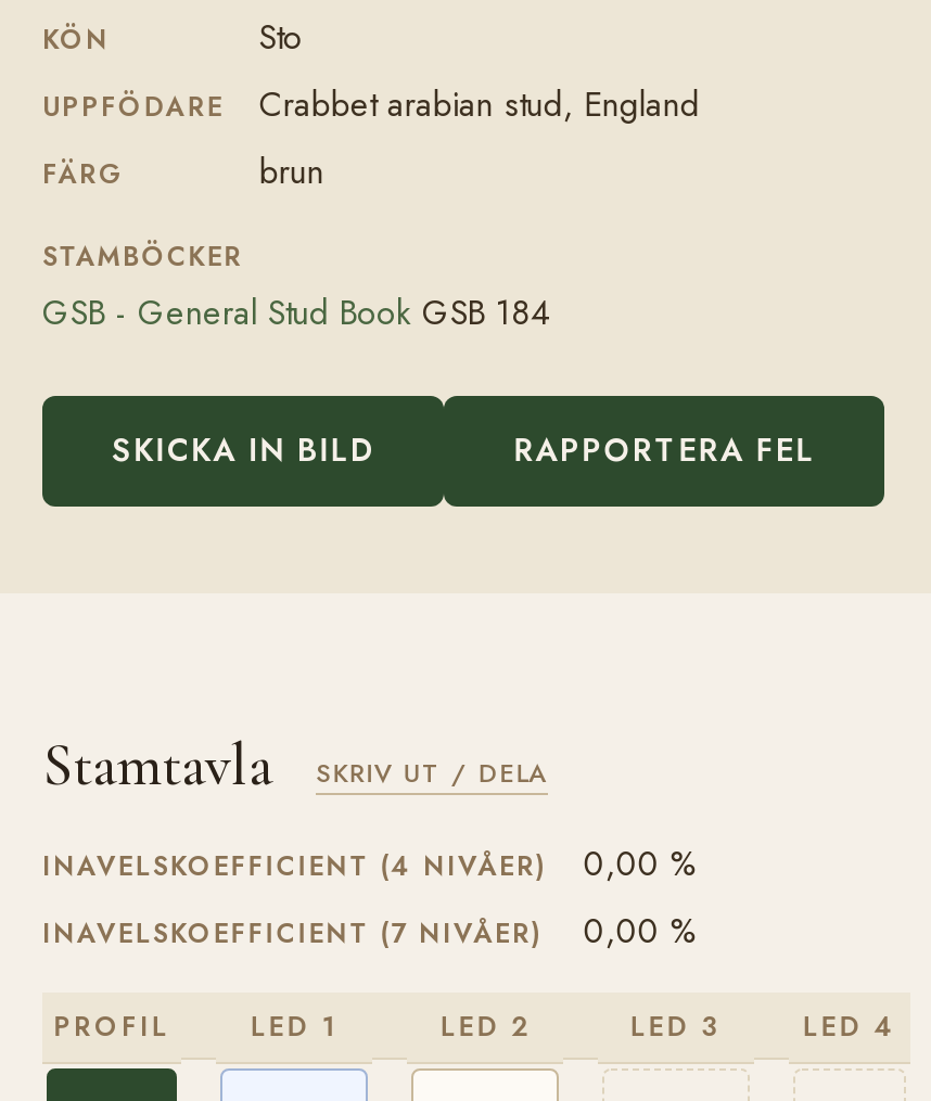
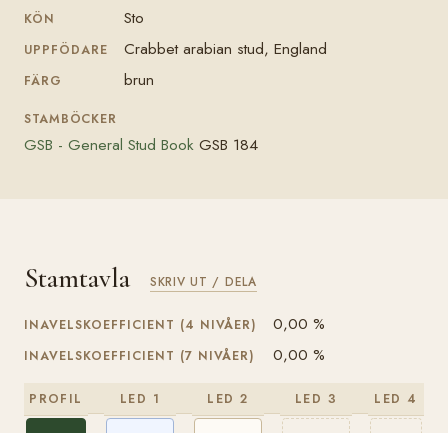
- SKICKA IN BILD
- RAPPORTERA FEL
